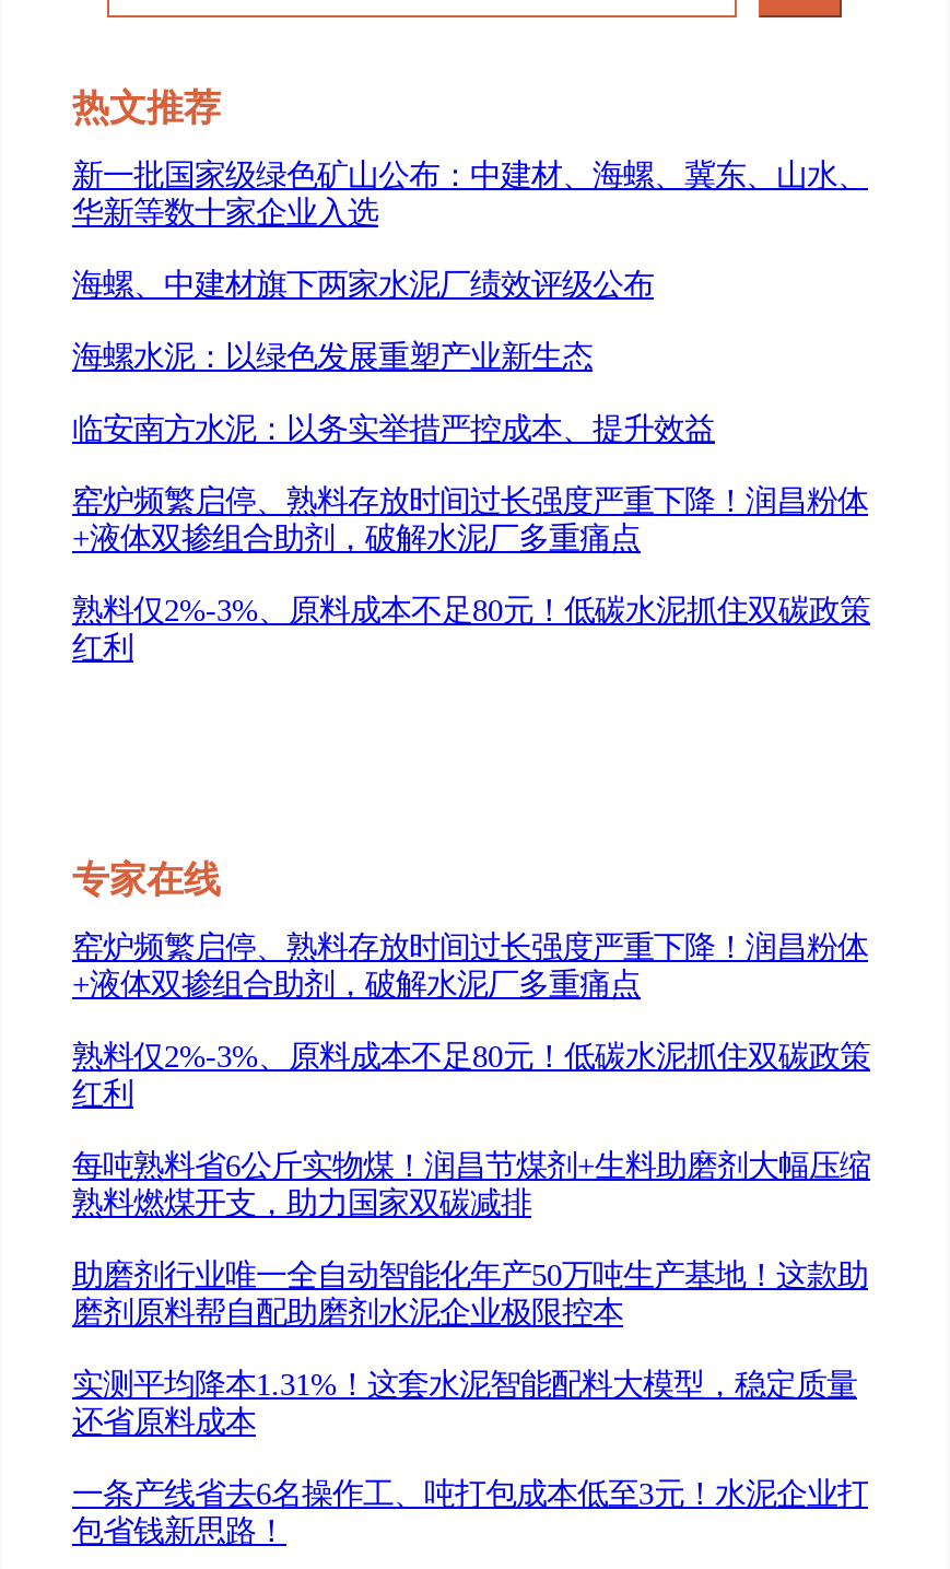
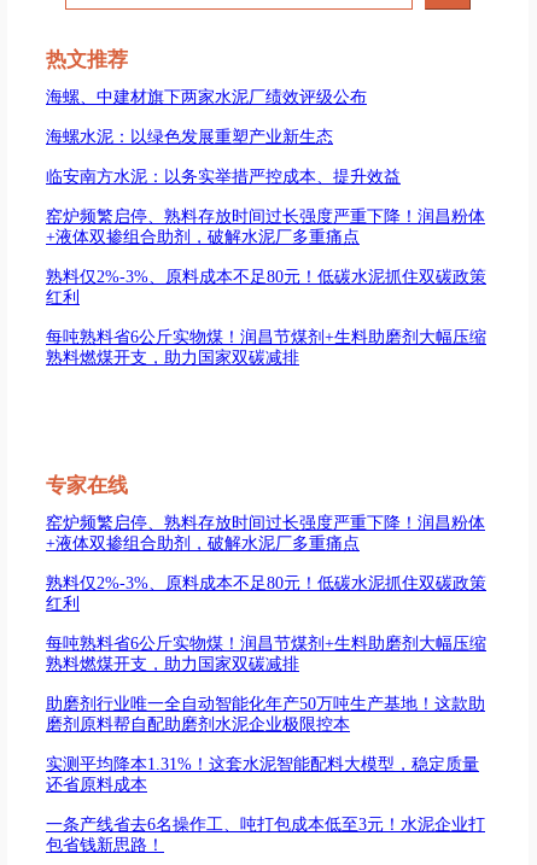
- 新一批国家级绿色矿山公布：中建材、海螺、冀东、山水、
- 华新等数十家企业入选

moved up: 海螺、中建材旗下两家水泥厂绩效评级公布 | 海螺水泥：以绿色发展重塑产业新生态 | 临安南方水泥：以务实举措严控成本、提升效益 | 窑炉频繁启停、熟料存放时间过长强度严重下降！润昌粉体 | +液体双掺组合助剂，破解水泥厂多重痛点 | 熟料仅2%-3%、原料成本不足80元！低碳水泥抓住双碳政策 | 红利

+ 每吨熟料省6公斤实物煤！润昌节煤剂+生料助磨剂大幅压缩
+ 熟料燃煤开支，助力国家双碳减排
